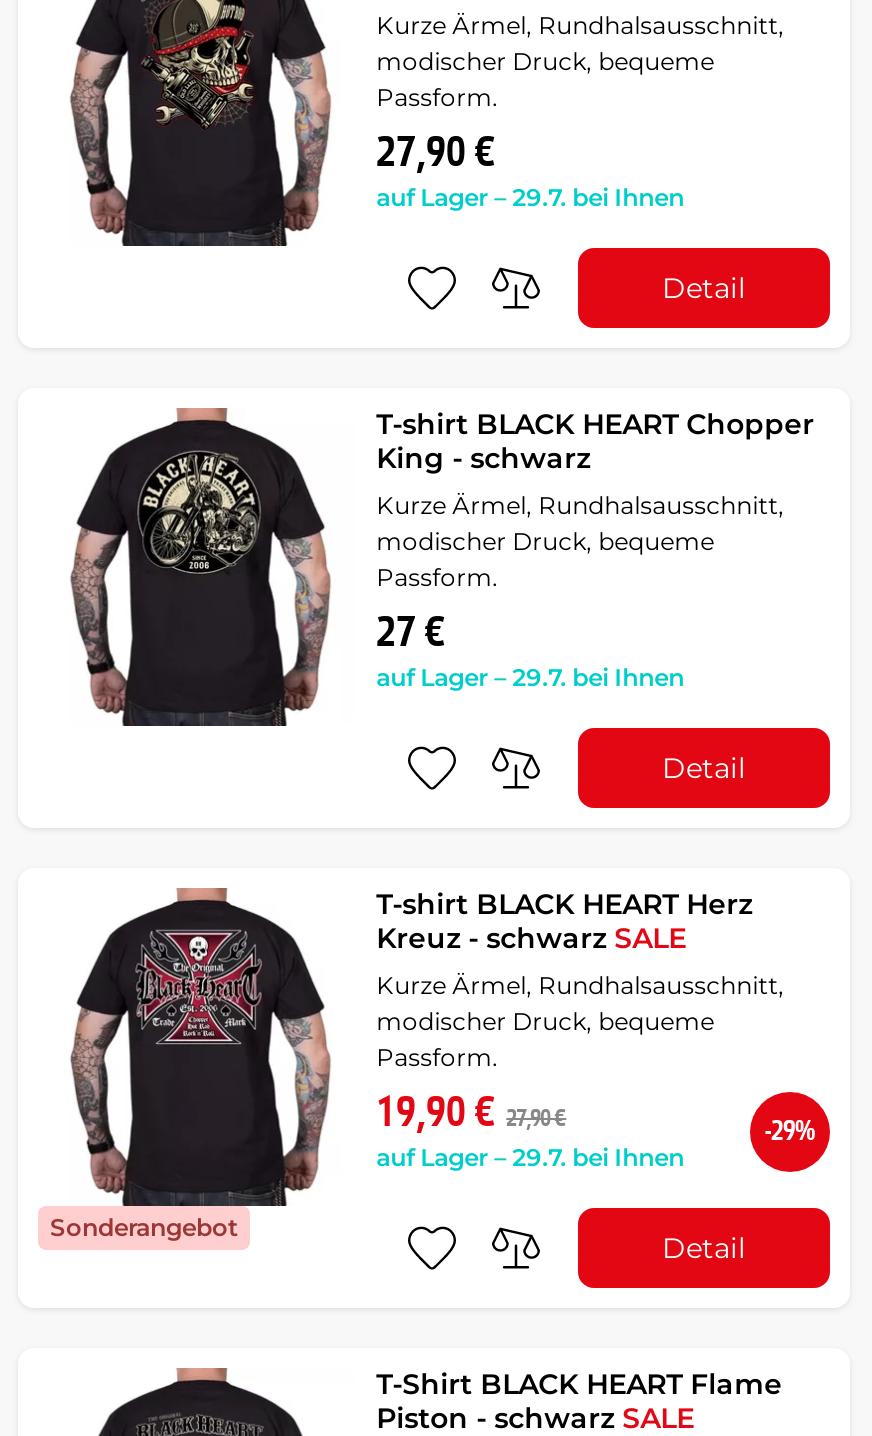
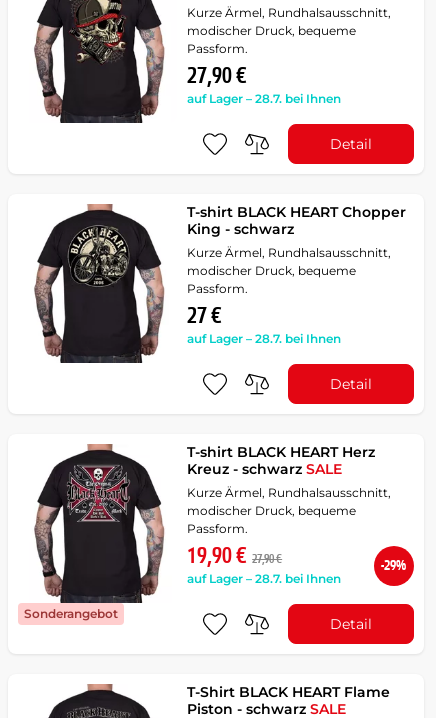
- auf Lager – 29.7. bei Ihnen
+ auf Lager – 28.7. bei Ihnen

- auf Lager – 29.7. bei Ihnen
+ auf Lager – 28.7. bei Ihnen

- auf Lager – 29.7. bei Ihnen
+ auf Lager – 28.7. bei Ihnen
